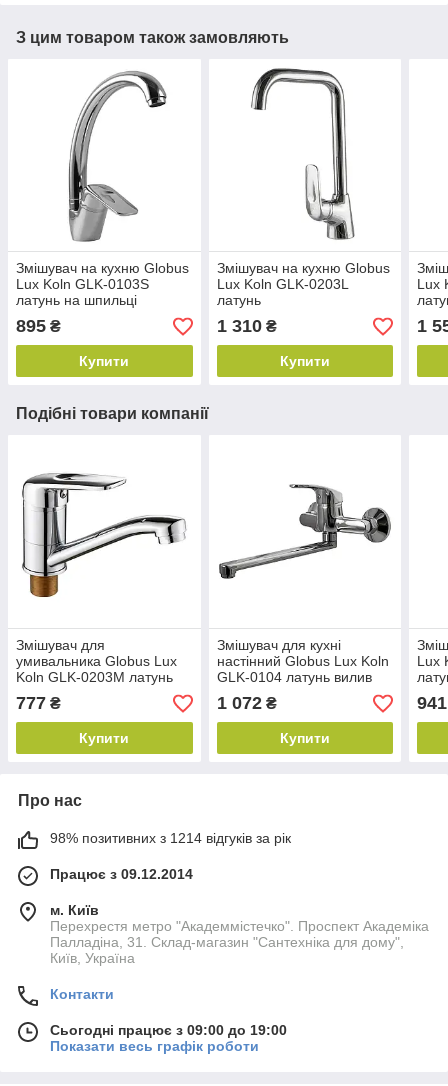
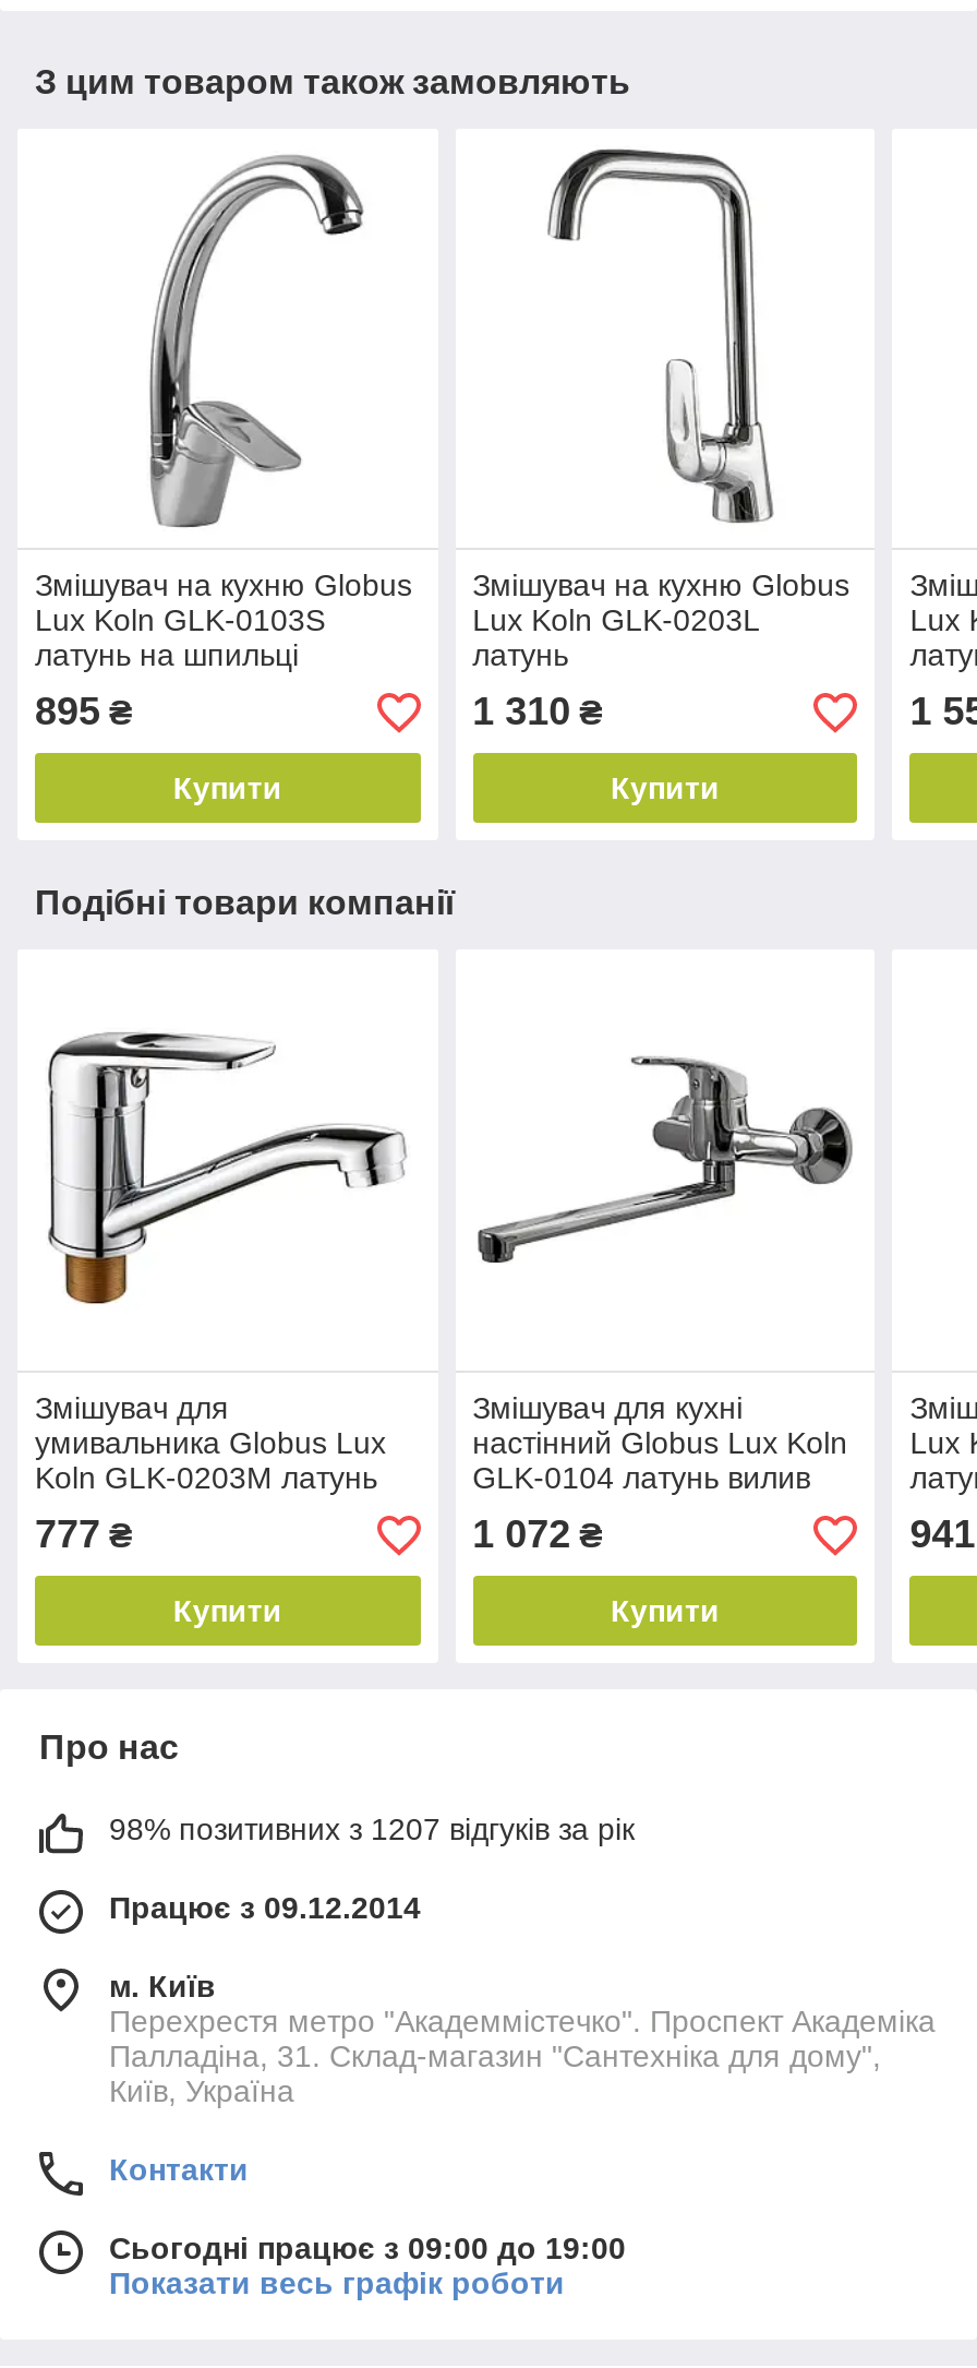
- 98% позитивних з 1214 відгуків за рік
+ 98% позитивних з 1207 відгуків за рік
